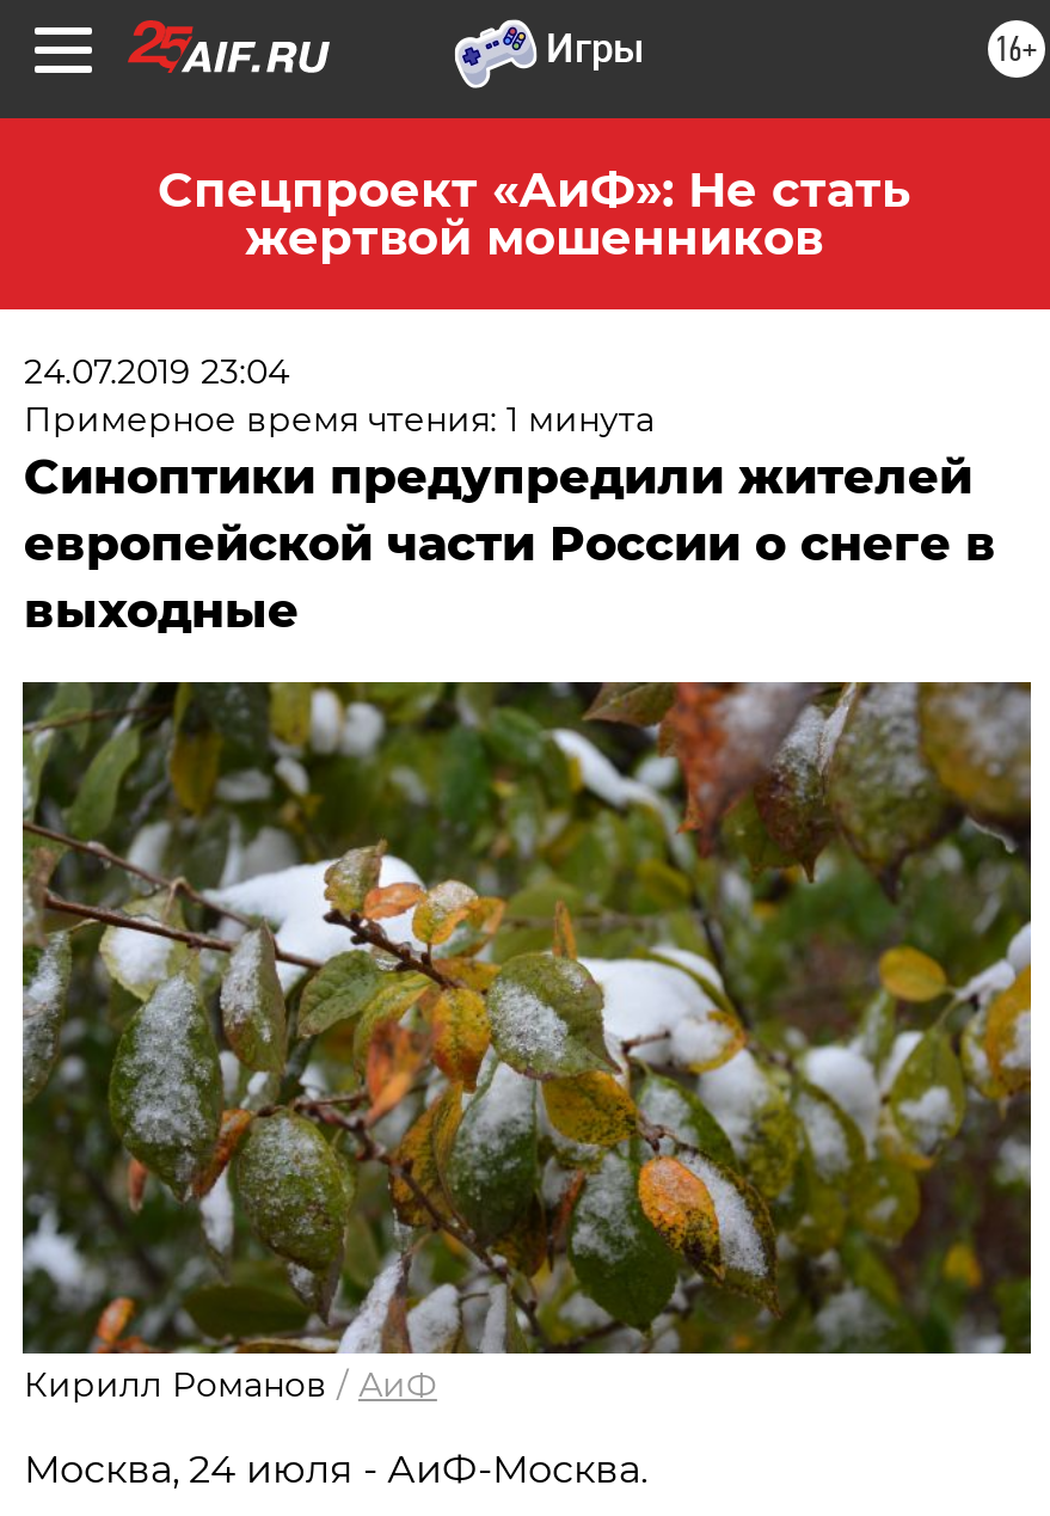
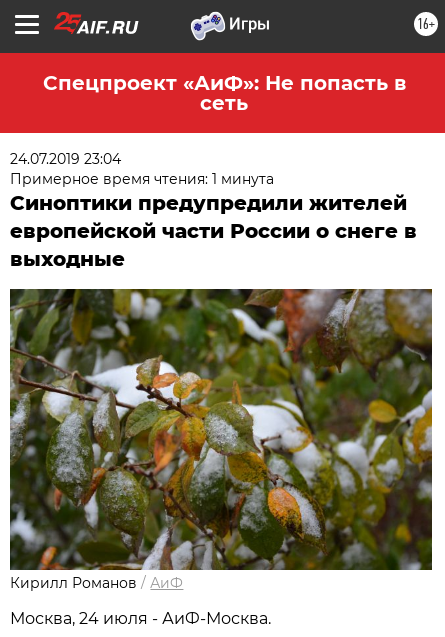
- Спецпроект «АиФ»: Не стать
- жертвой мошенников
+ Спецпроект «АиФ»: Не попасть в
+ сеть
